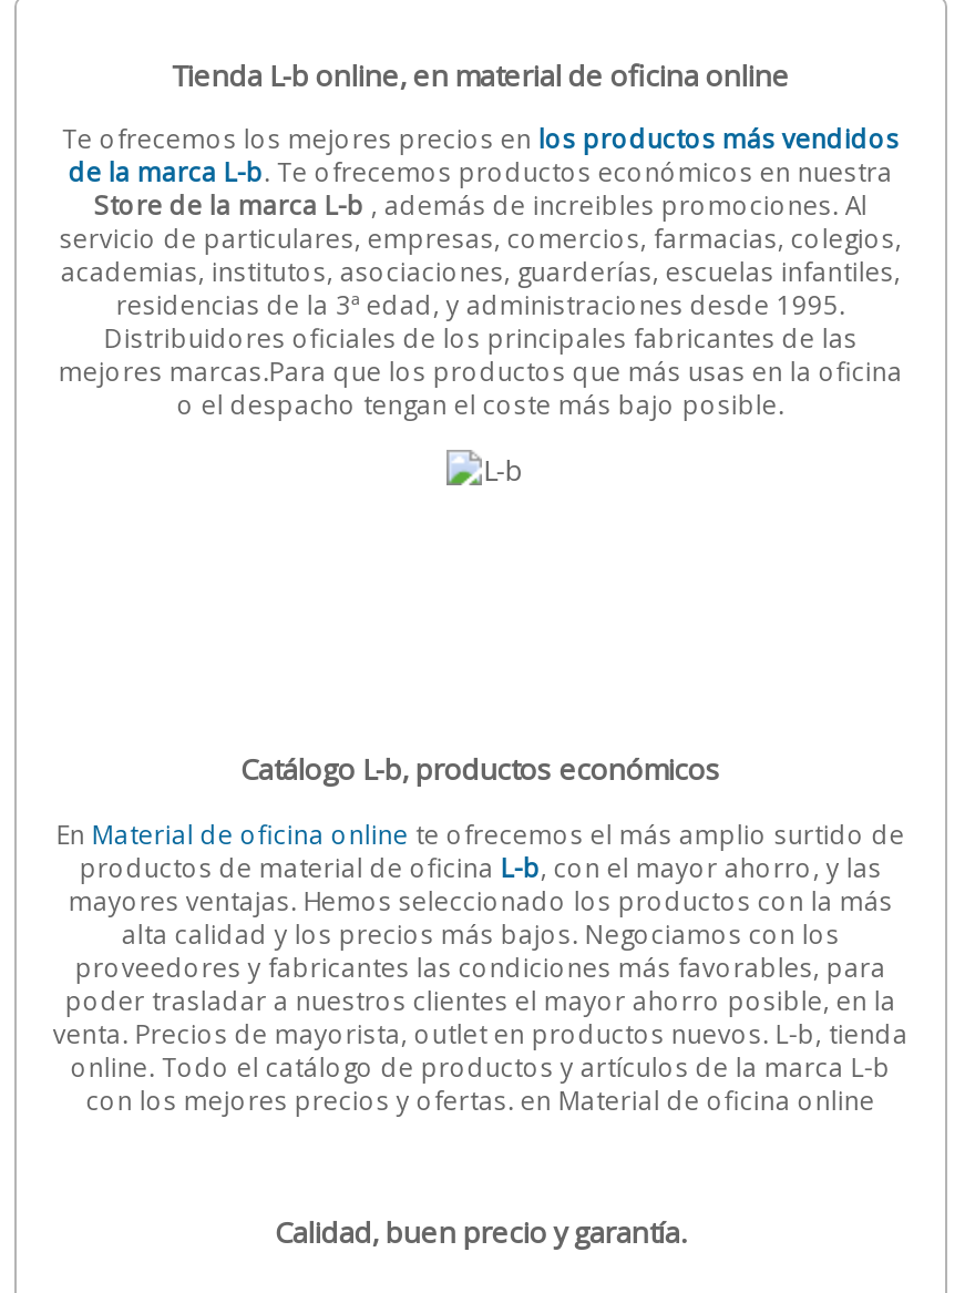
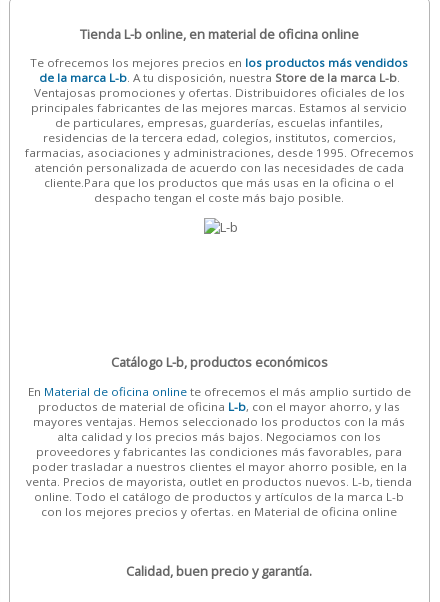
- de la marca L-b. Te ofrecemos productos económicos en nuestra
- Store de la marca L-b, además de increibles promociones. Al
- servicio de particulares, empresas, comercios, farmacias, colegios,
- academias, institutos, asociaciones, guarderías, escuelas infantiles,
- residencias de la 3ª edad, y administraciones desde 1995.
- Distribuidores oficiales de los principales fabricantes de las
- mejores marcas.Para que los productos que más usas en la oficina
- o el despacho tengan el coste más bajo posible.
+ de la marca L-b. A tu disposición, nuestra Store de la marca L-b.
+ Ventajosas promociones y ofertas. Distribuidores oficiales de los
+ principales fabricantes de las mejores marcas. Estamos al servicio
+ de particulares, empresas, guarderías, escuelas infantiles,
+ residencias de la tercera edad, colegios, institutos, comercios,
+ farmacias, asociaciones y administraciones, desde 1995. Ofrecemos
+ atención personalizada de acuerdo con las necesidades de cada
+ cliente.Para que los productos que más usas en la oficina o el
+ despacho tengan el coste más bajo posible.
